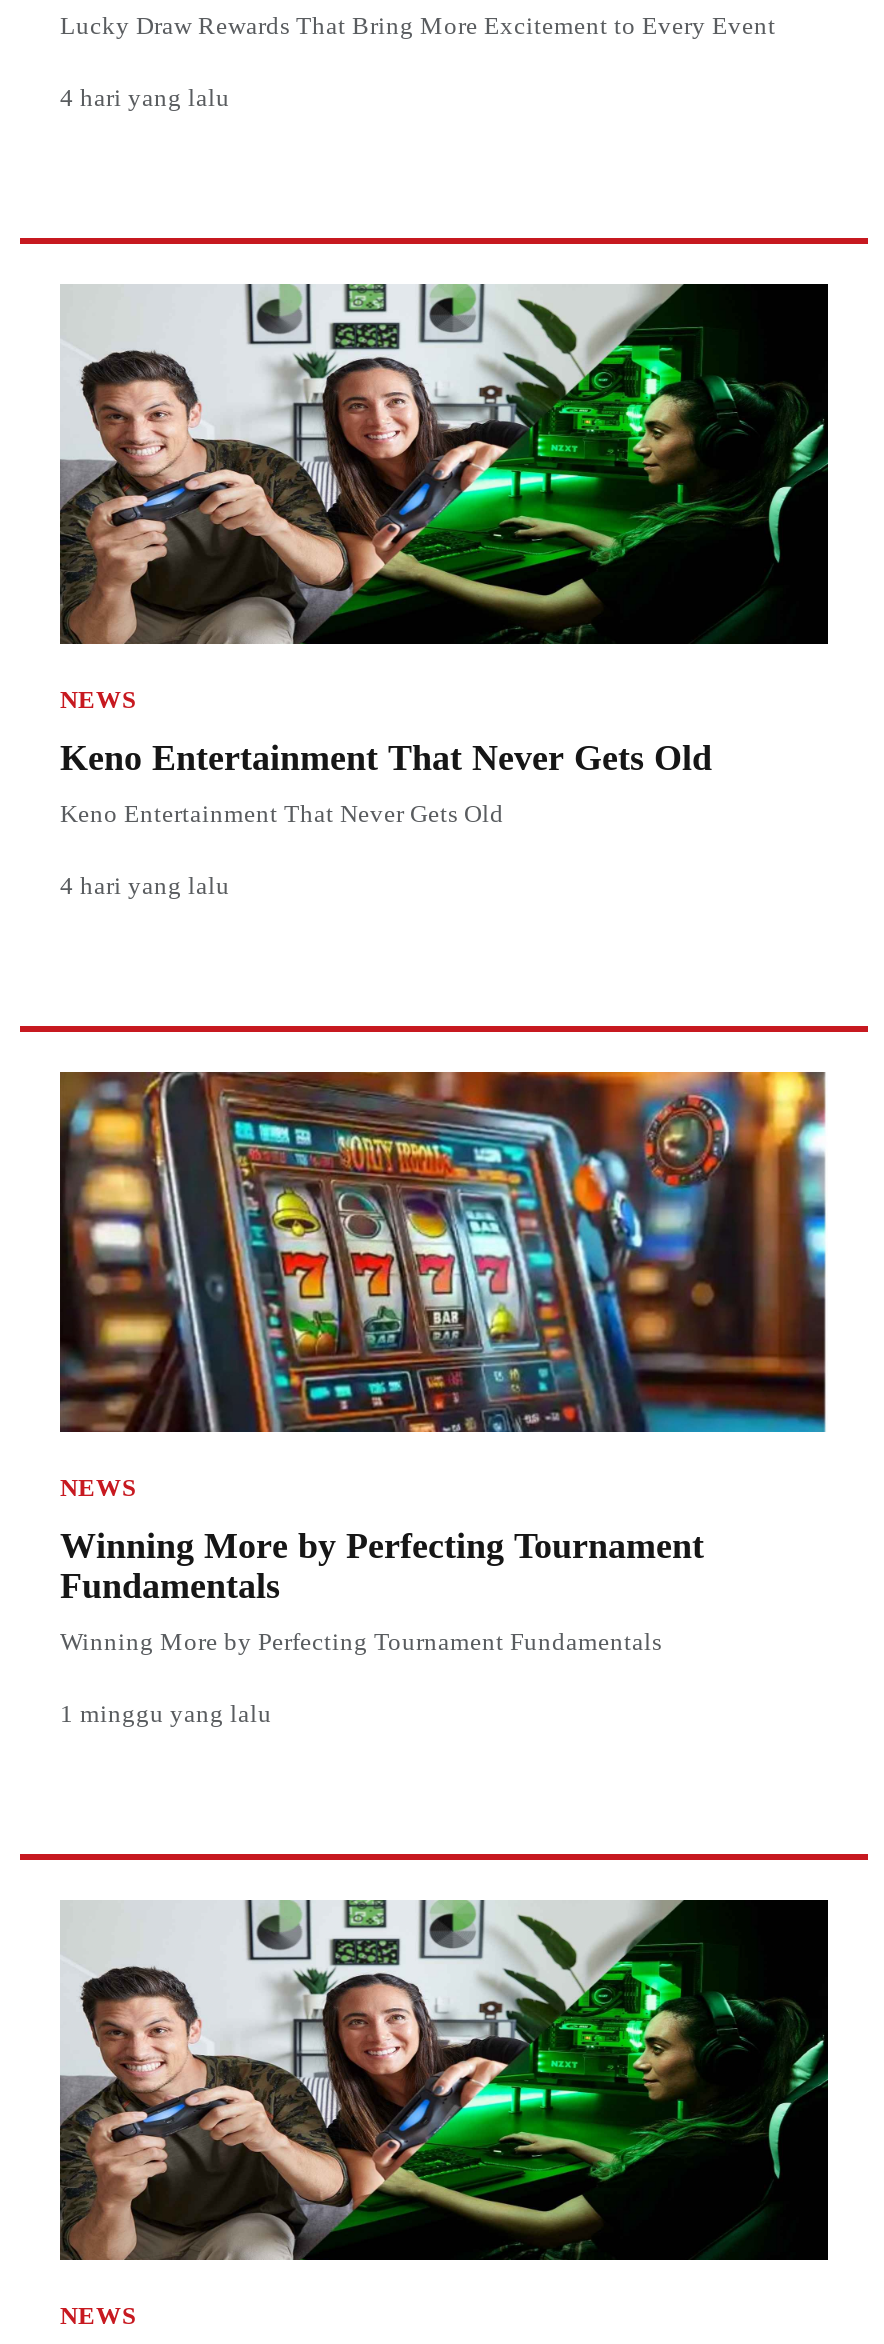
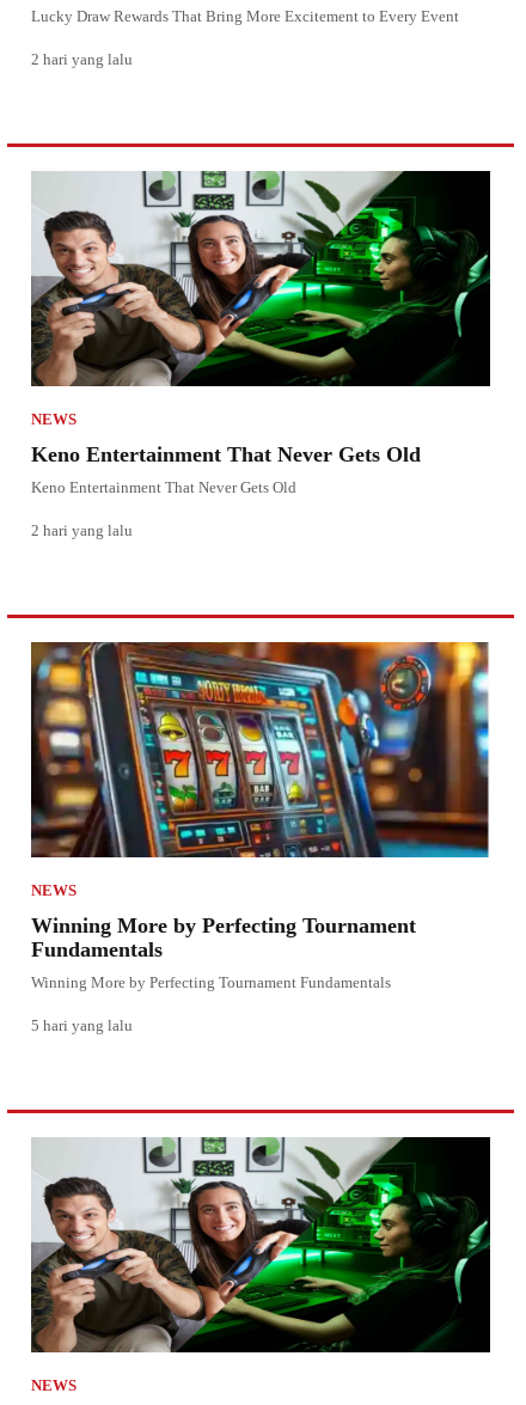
- 4 hari yang lalu
+ 2 hari yang lalu

- 4 hari yang lalu
+ 2 hari yang lalu

- 1 minggu yang lalu
+ 5 hari yang lalu
